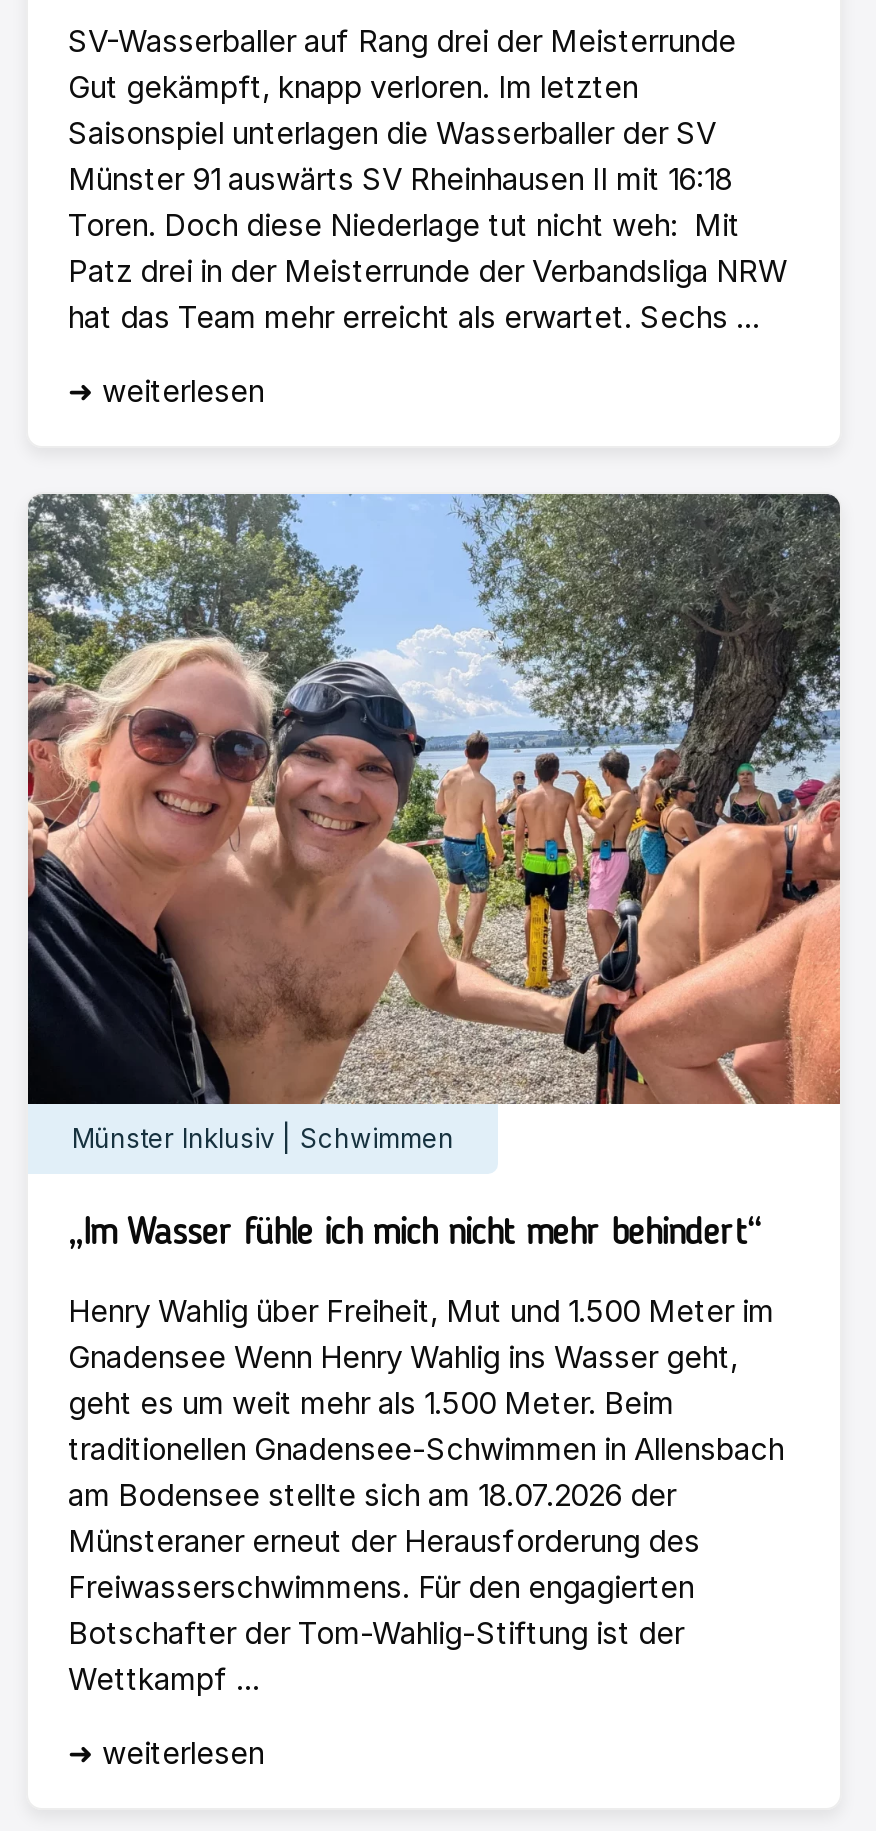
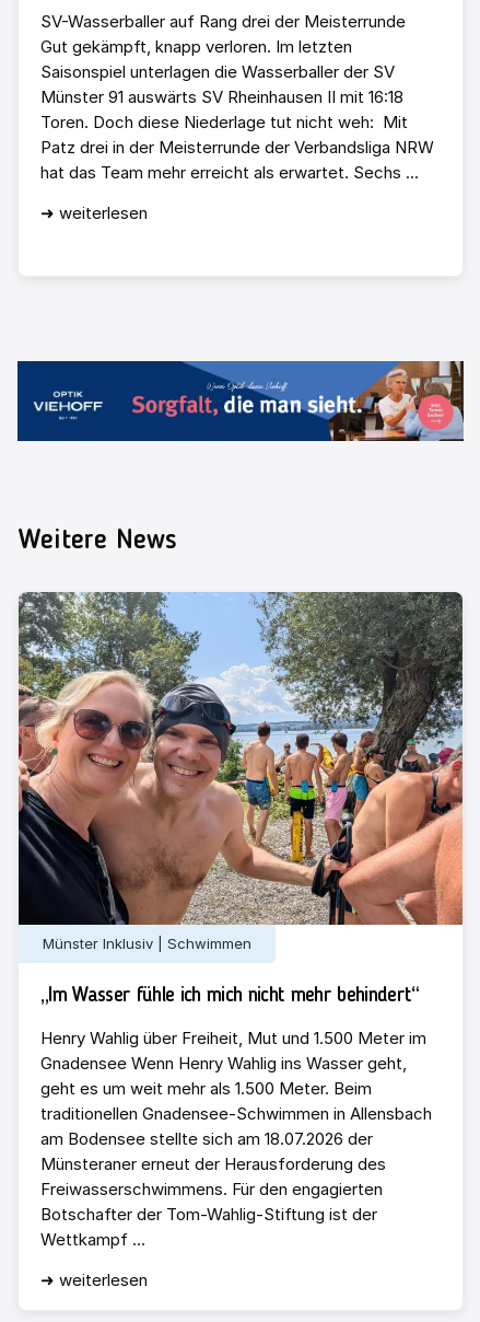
+ [image]

+ Weitere News
